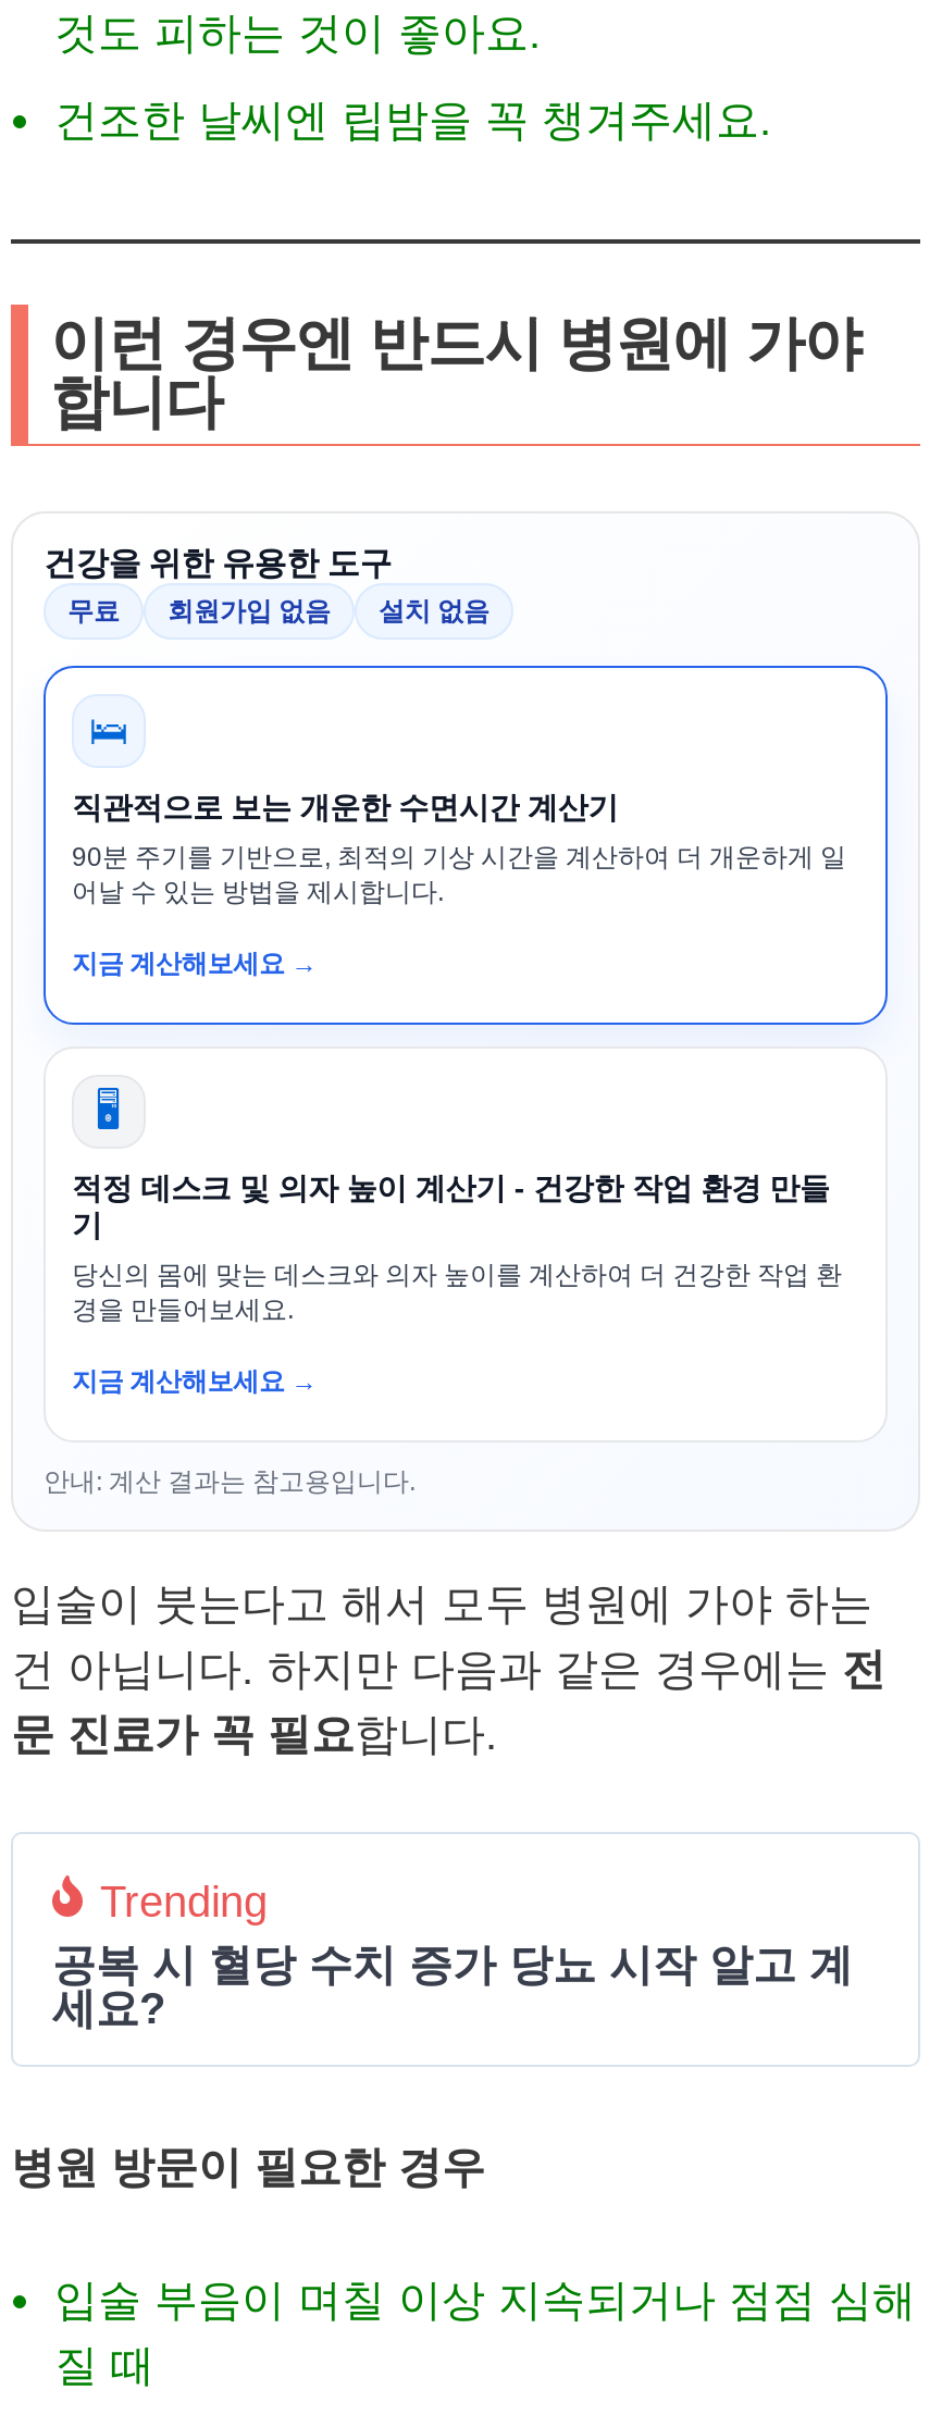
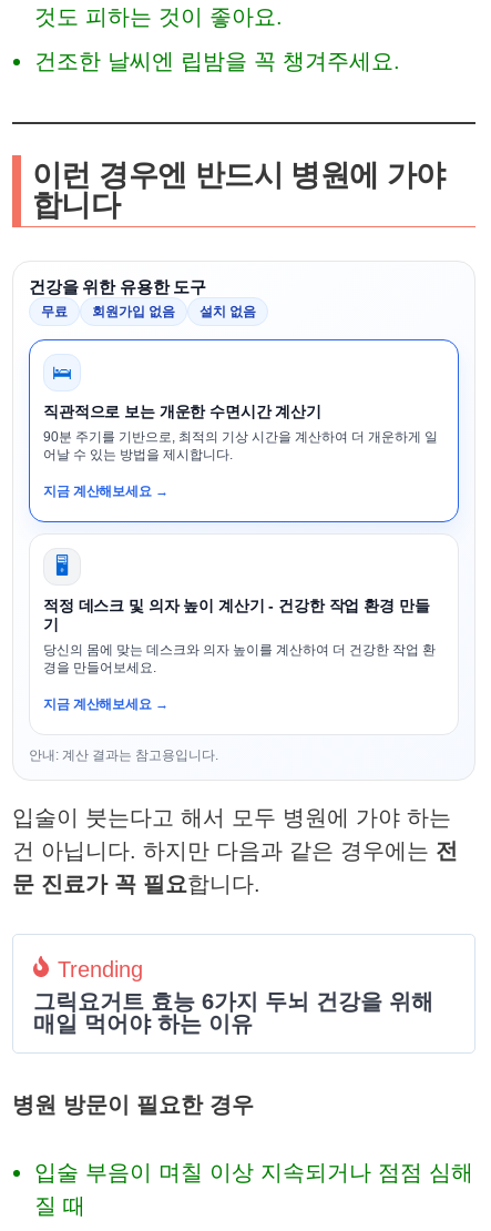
- 공복 시 혈당 수치 증가 당뇨 시작 알고 계
- 세요?
+ 그릭요거트 효능 6가지 두뇌 건강을 위해
+ 매일 먹어야 하는 이유
